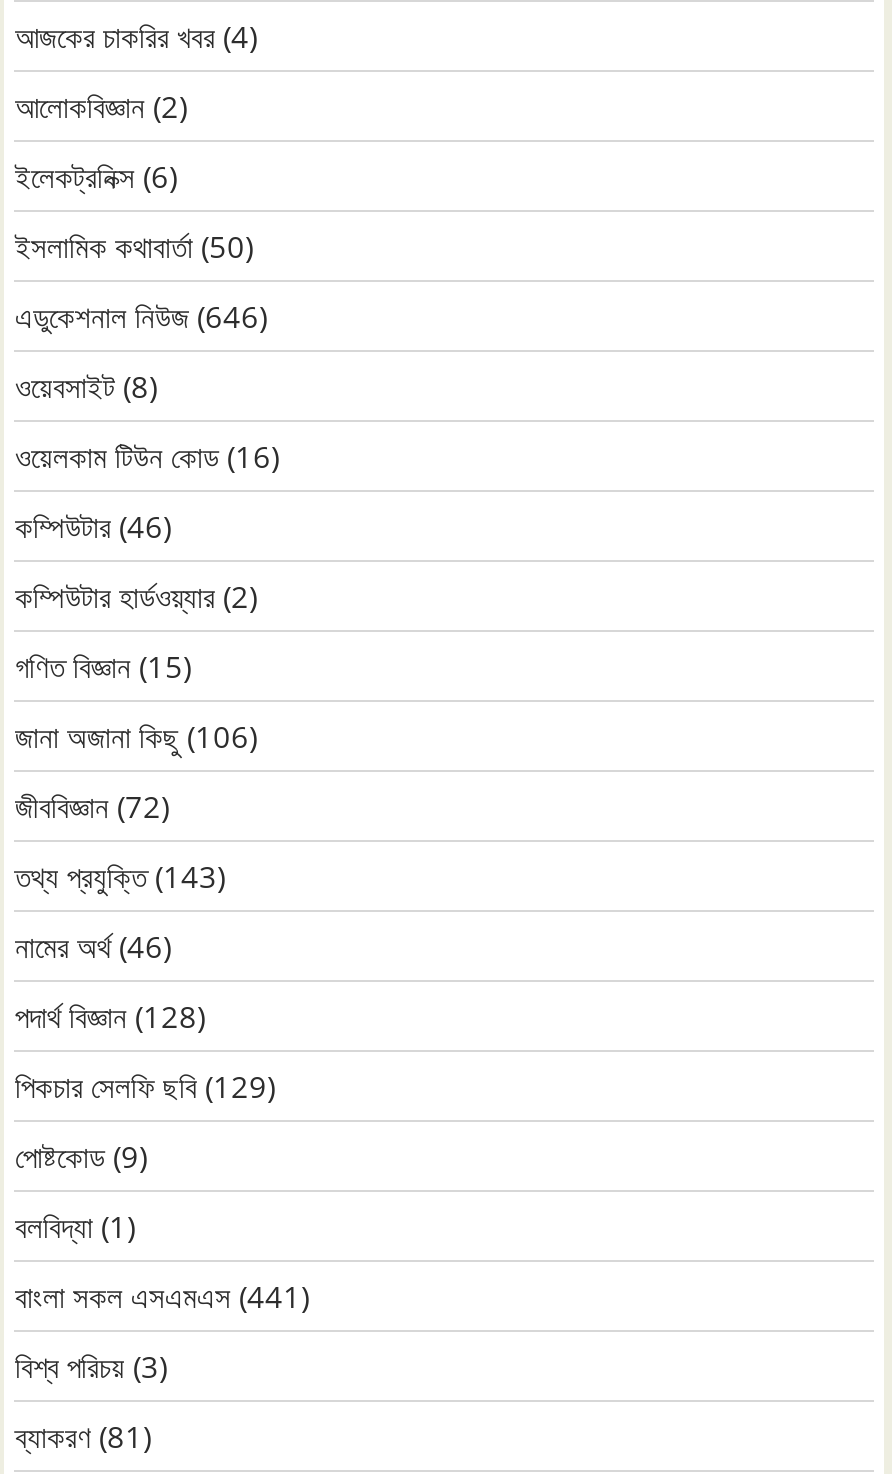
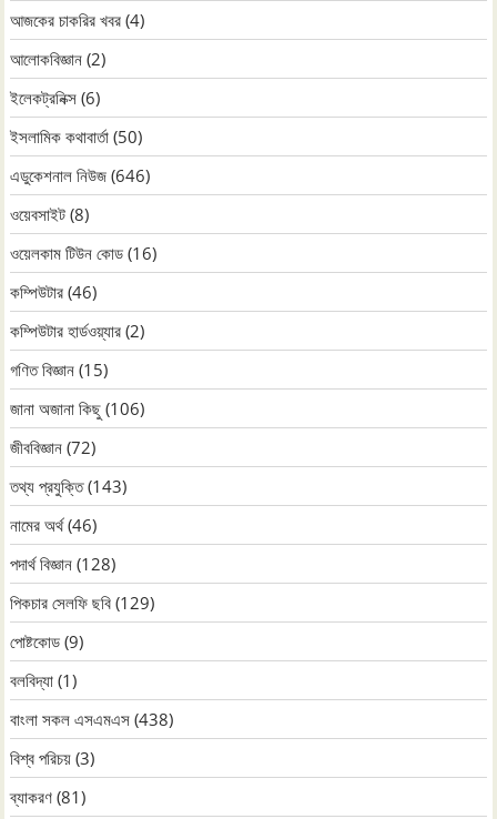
- বাংলা সকল এসএমএস (441)
+ বাংলা সকল এসএমএস (438)
